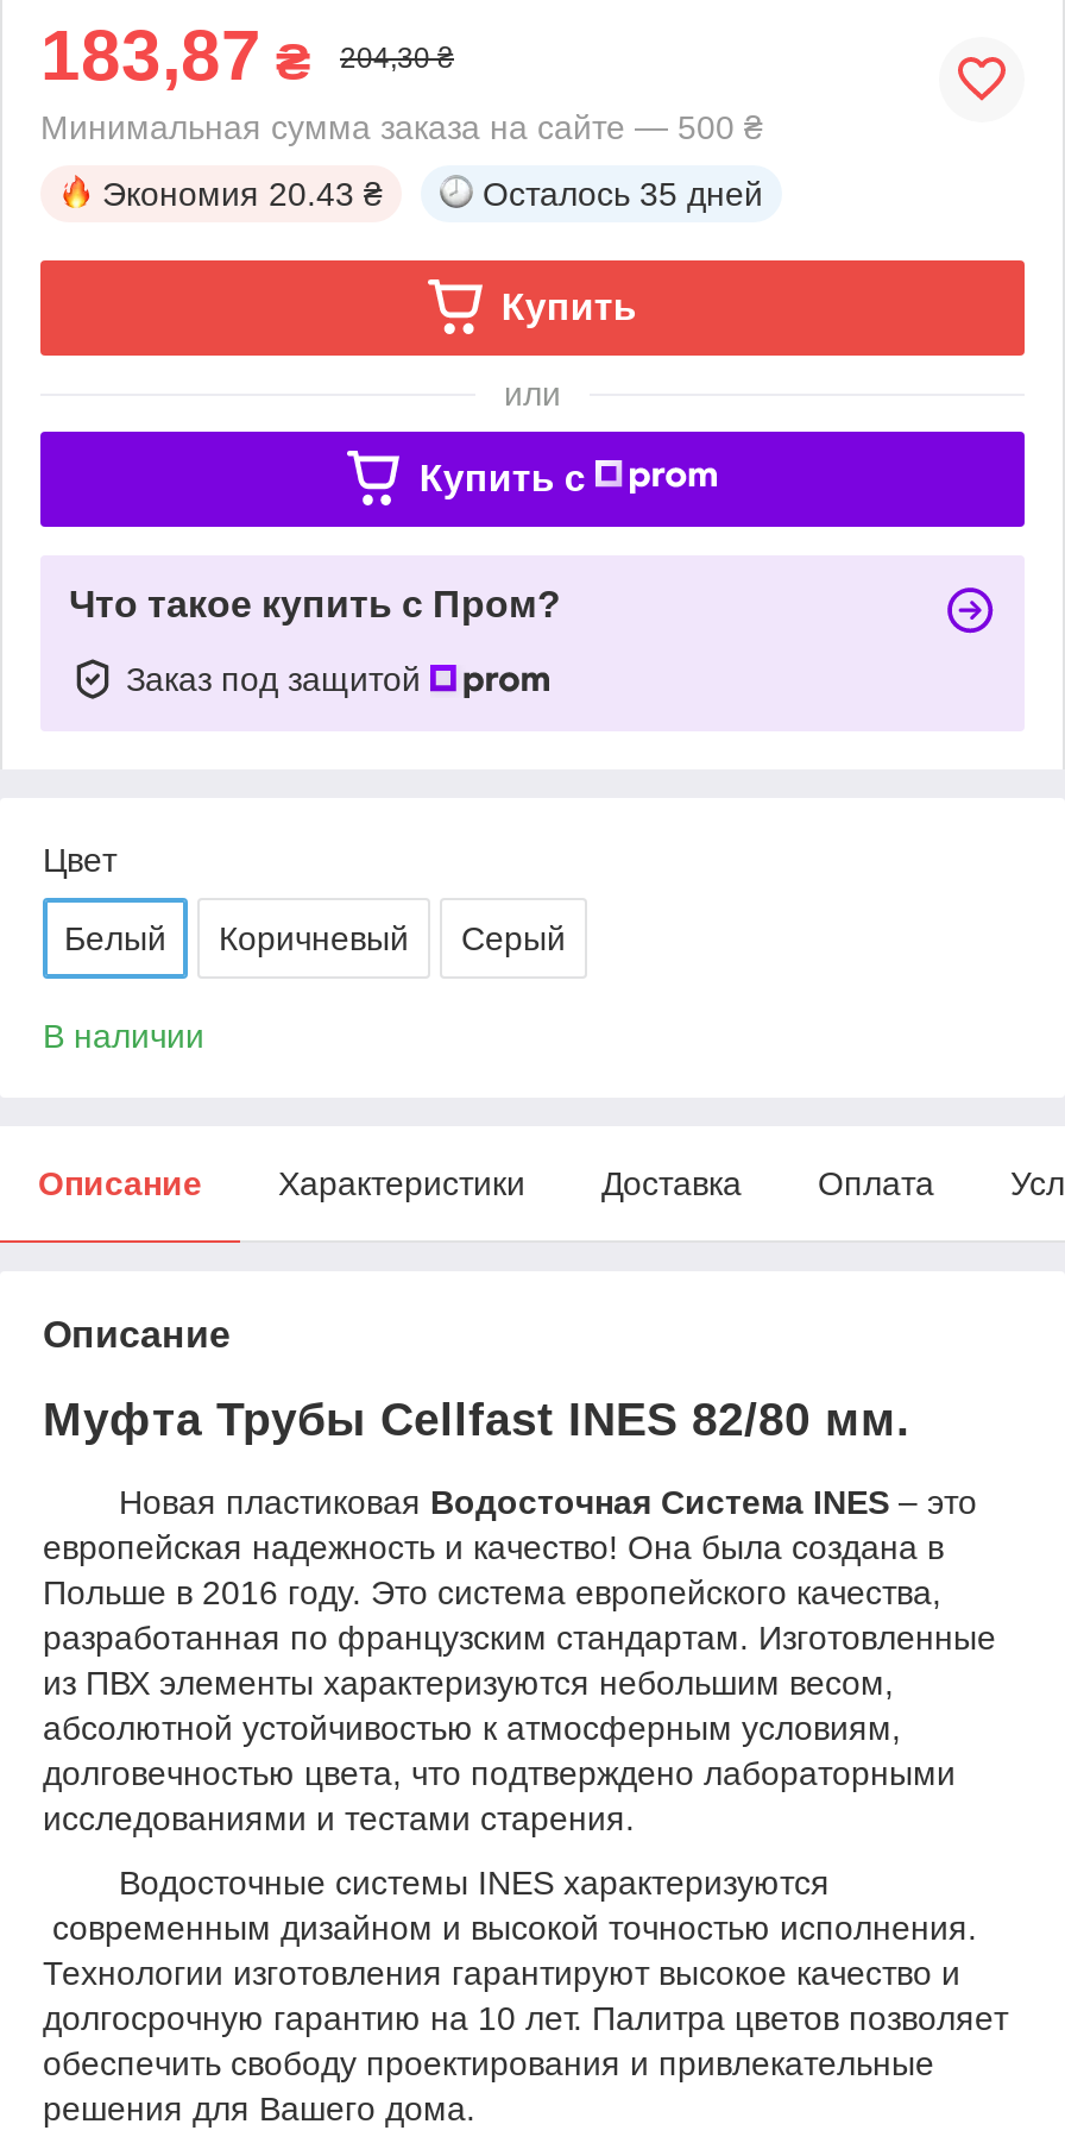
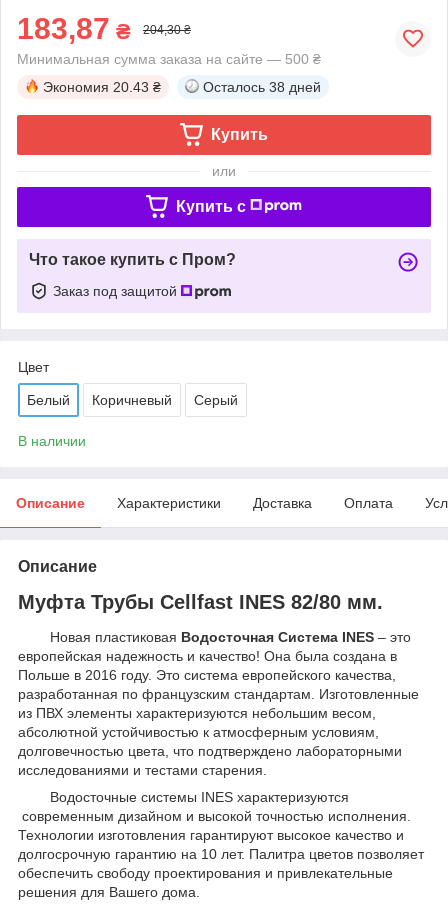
- Осталось 35 дней
+ Осталось 38 дней
